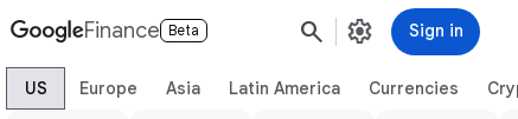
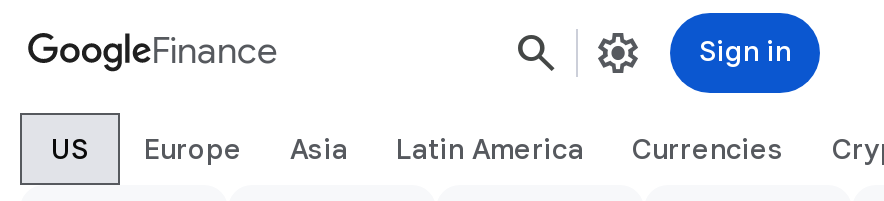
- Finance Beta
+ Finance
